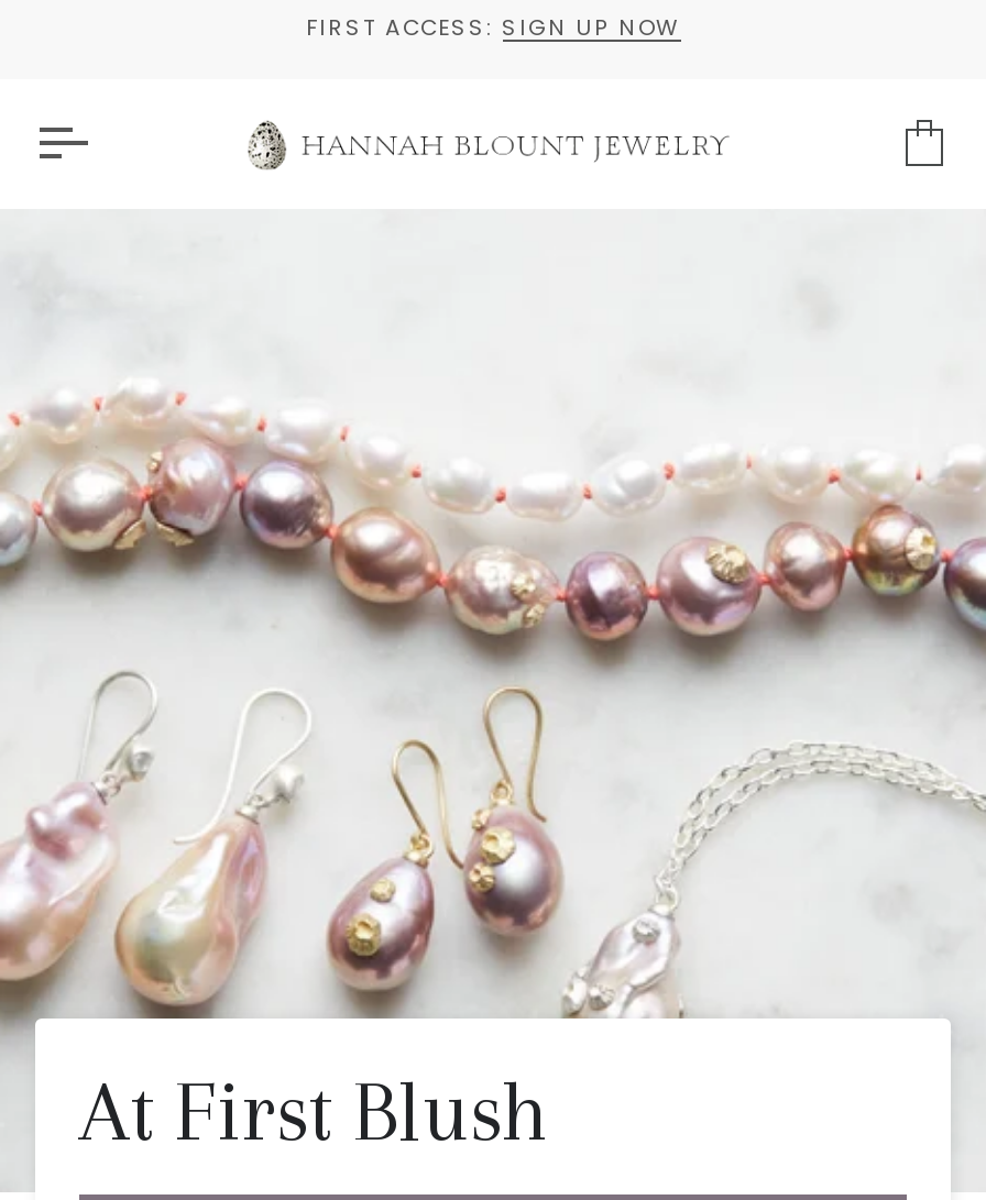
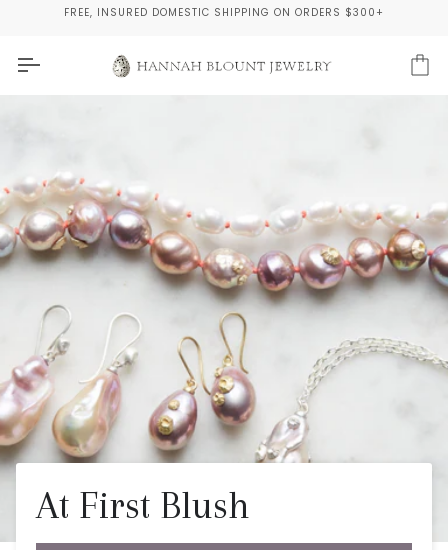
- FIRST ACCESS: SIGN UP NOW
+ FREE, INSURED DOMESTIC SHIPPING ON ORDERS $300+
